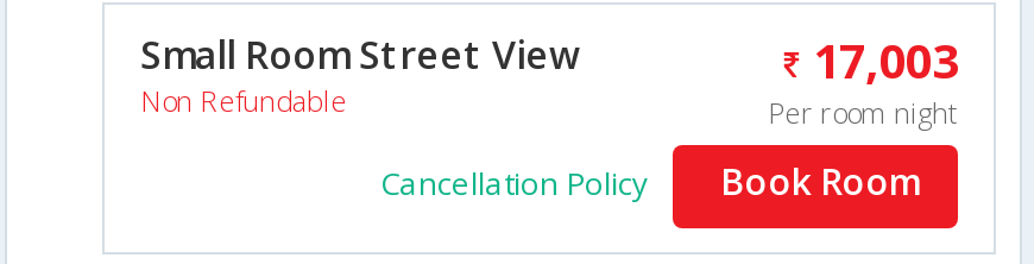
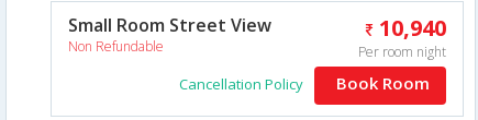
- 17,003
+ 10,940
